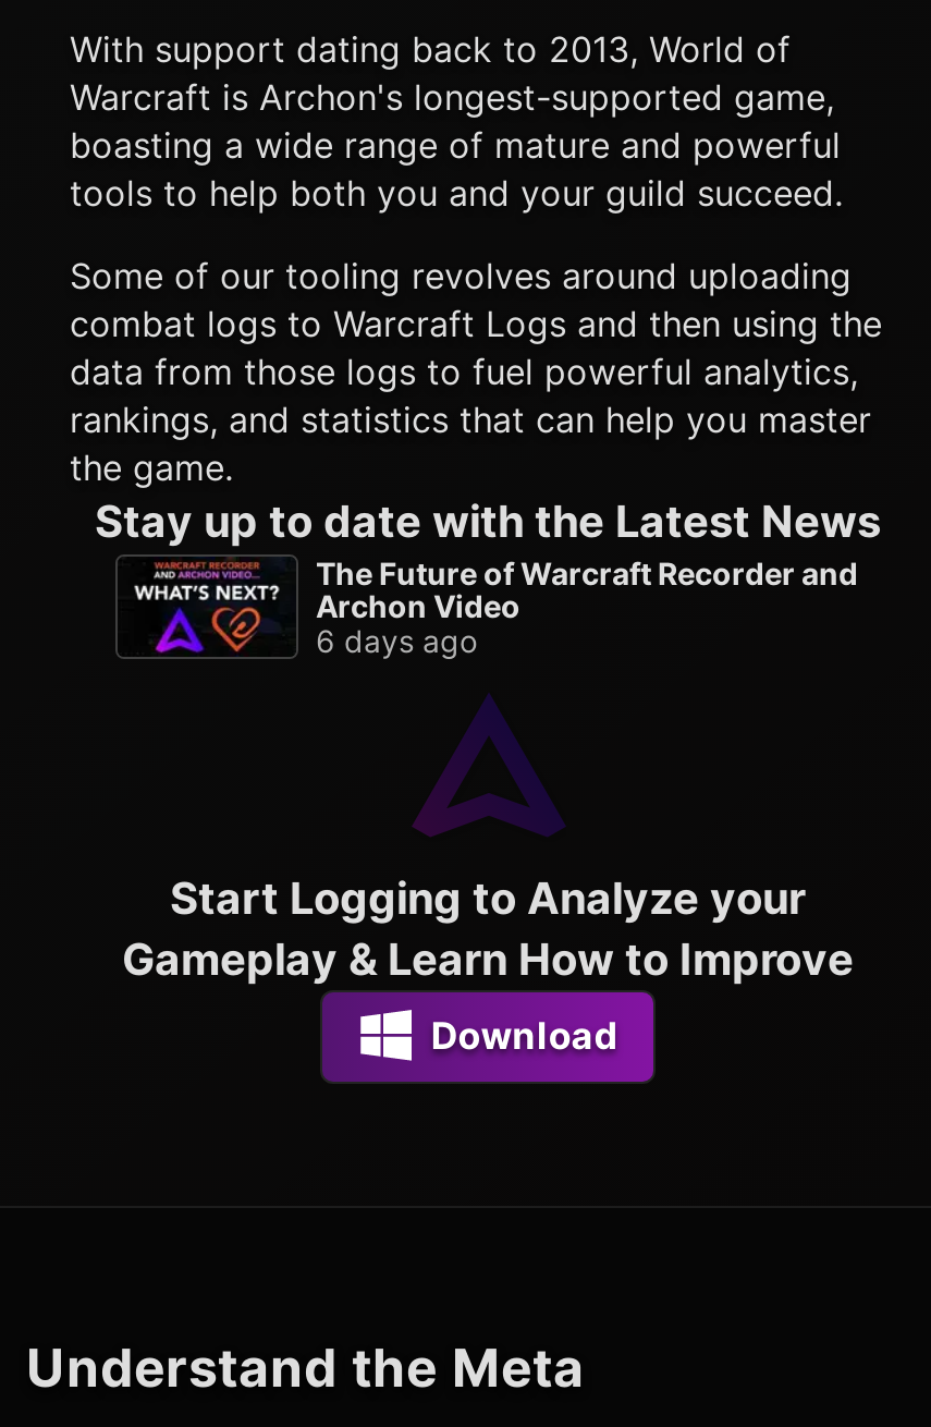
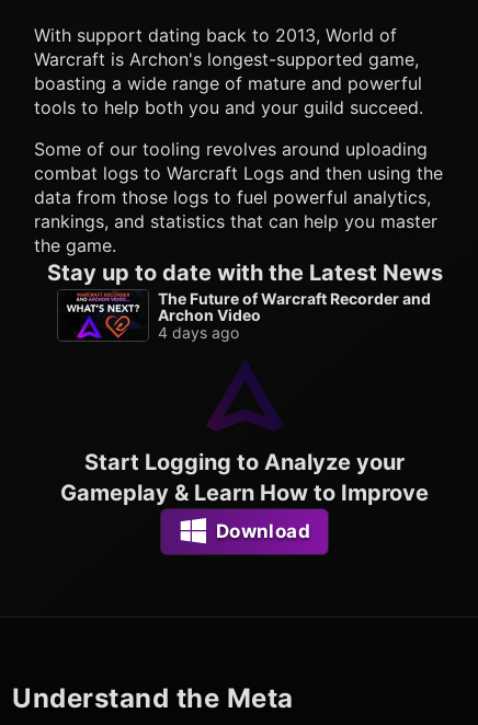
- 6 days ago
+ 4 days ago
